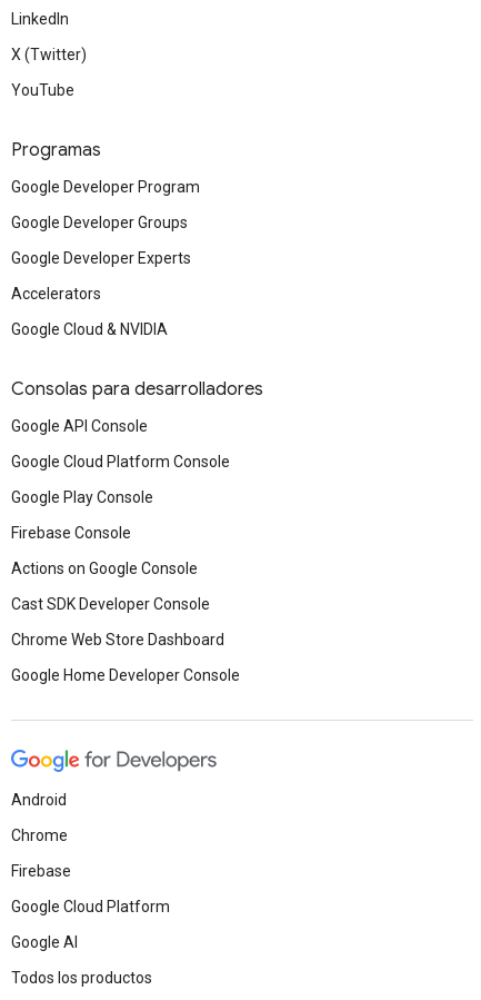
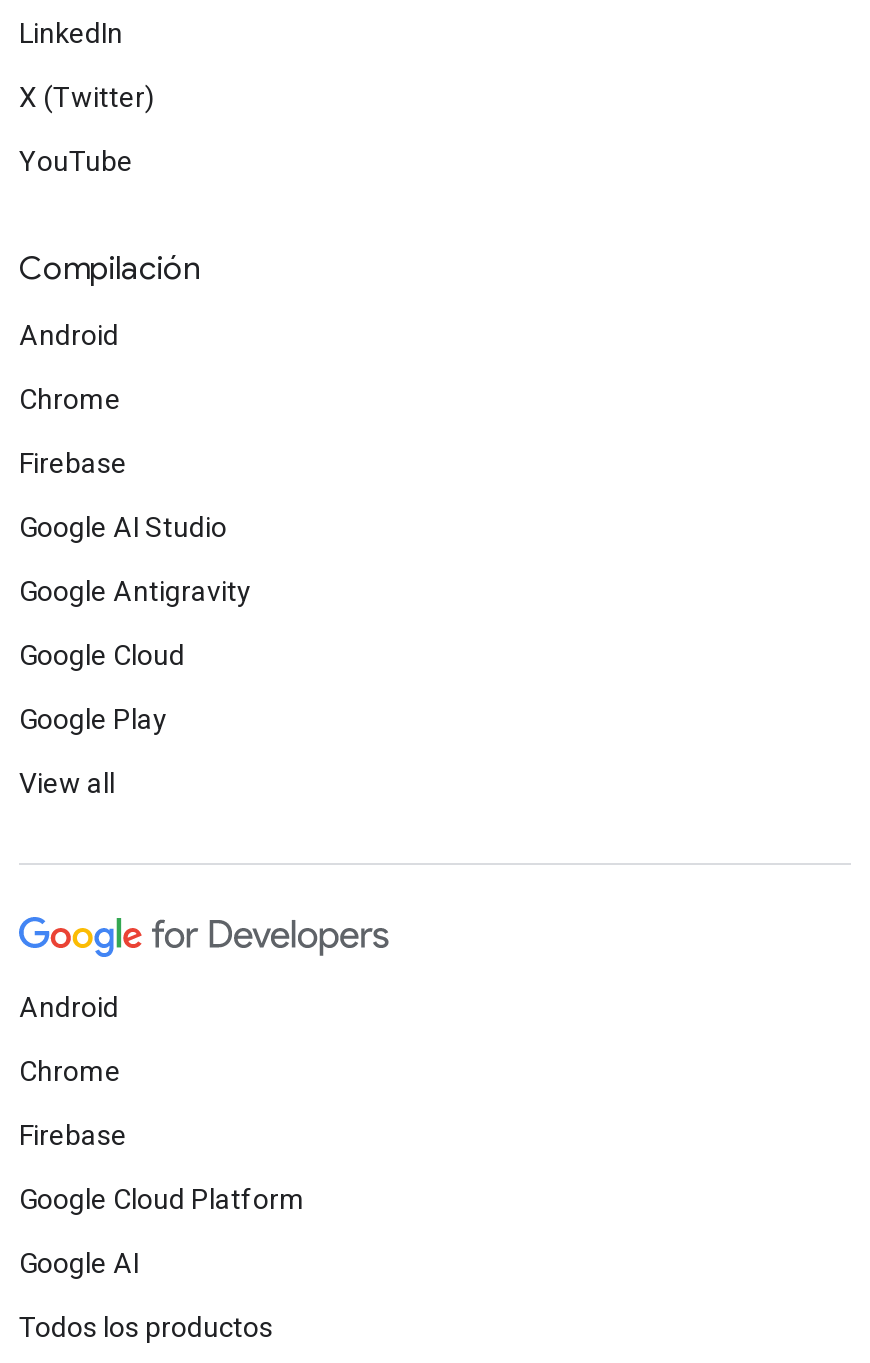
- Programas
- Google Developer Program
- Google Developer Groups
- Google Developer Experts
- Accelerators
- Google Cloud & NVIDIA
- Consolas para desarrolladores
- Google API Console
- Google Cloud Platform Console
- Google Play Console
- Firebase Console
- Actions on Google Console
- Cast SDK Developer Console
- Chrome Web Store Dashboard
- Google Home Developer Console
+ Compilación
+ Android
+ Chrome
+ Firebase
+ Google AI Studio
+ Google Antigravity
+ Google Cloud
+ Google Play
+ View all
